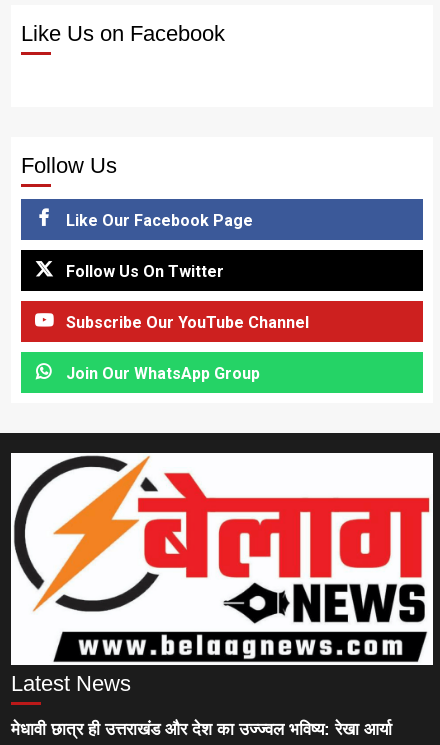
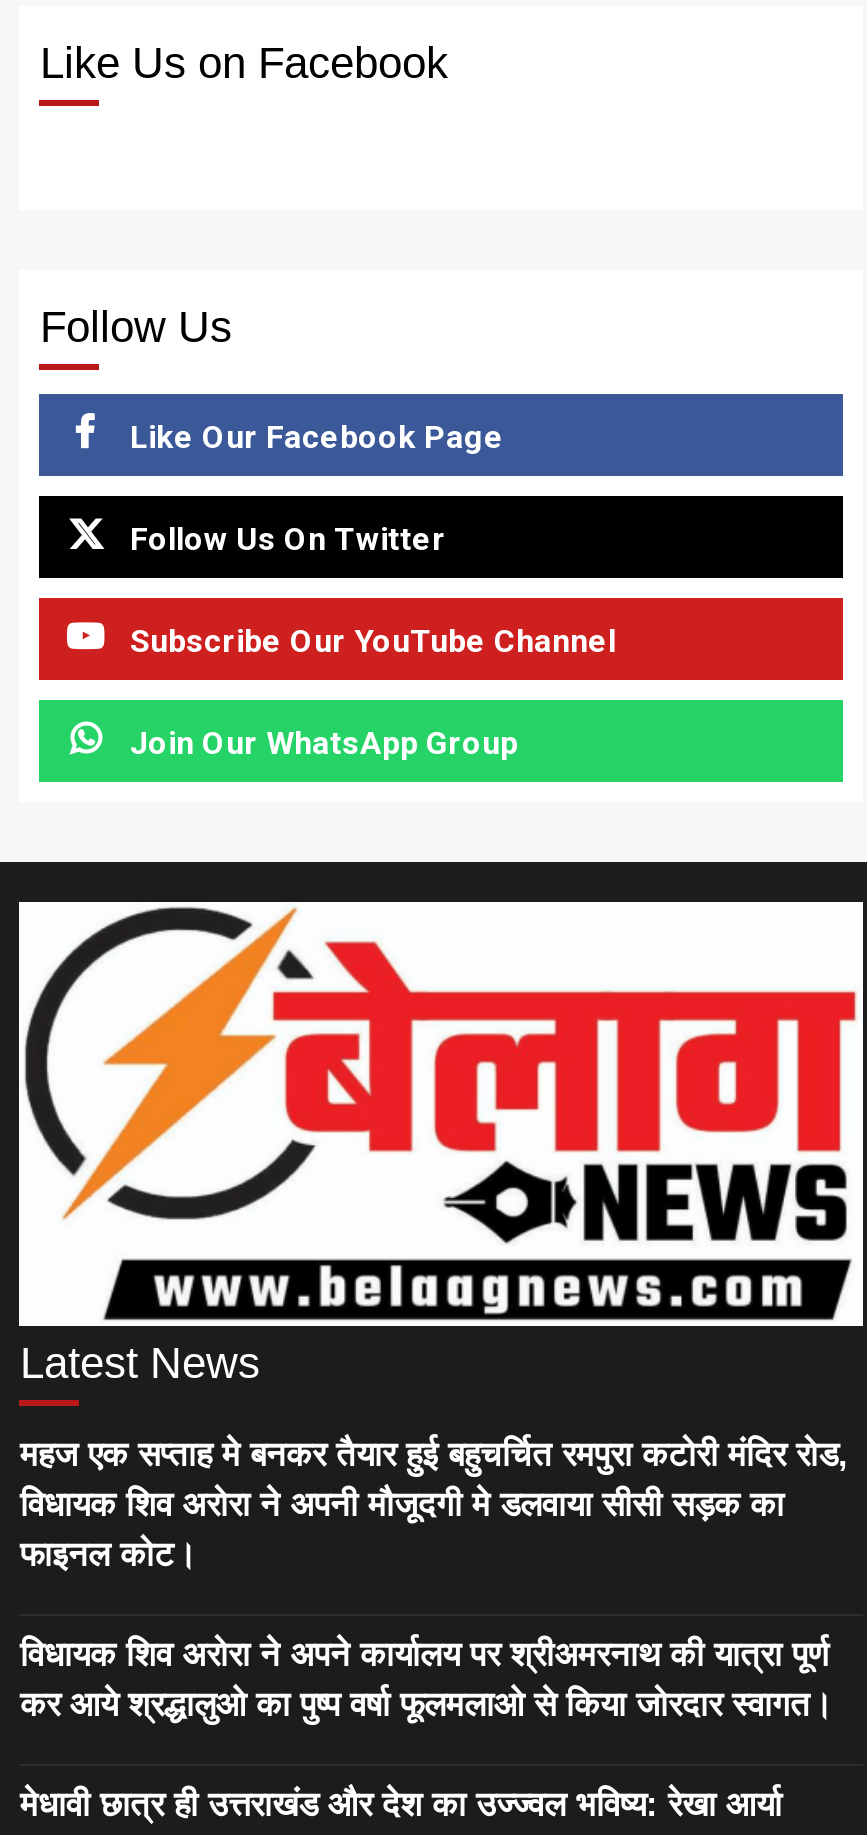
+ महज एक सप्ताह मे बनकर तैयार हुई बहुचर्चित रमपुरा कटोरी मंदिर रोड,
+ विधायक शिव अरोरा ने अपनी मौजूदगी मे डलवाया सीसी सड़क का
+ फाइनल कोट।
+ विधायक शिव अरोरा ने अपने कार्यालय पर श्रीअमरनाथ की यात्रा पूर्ण
+ कर आये श्रद्धालुओ का पुष्प वर्षा फूलमलाओ से किया जोरदार स्वागत।
